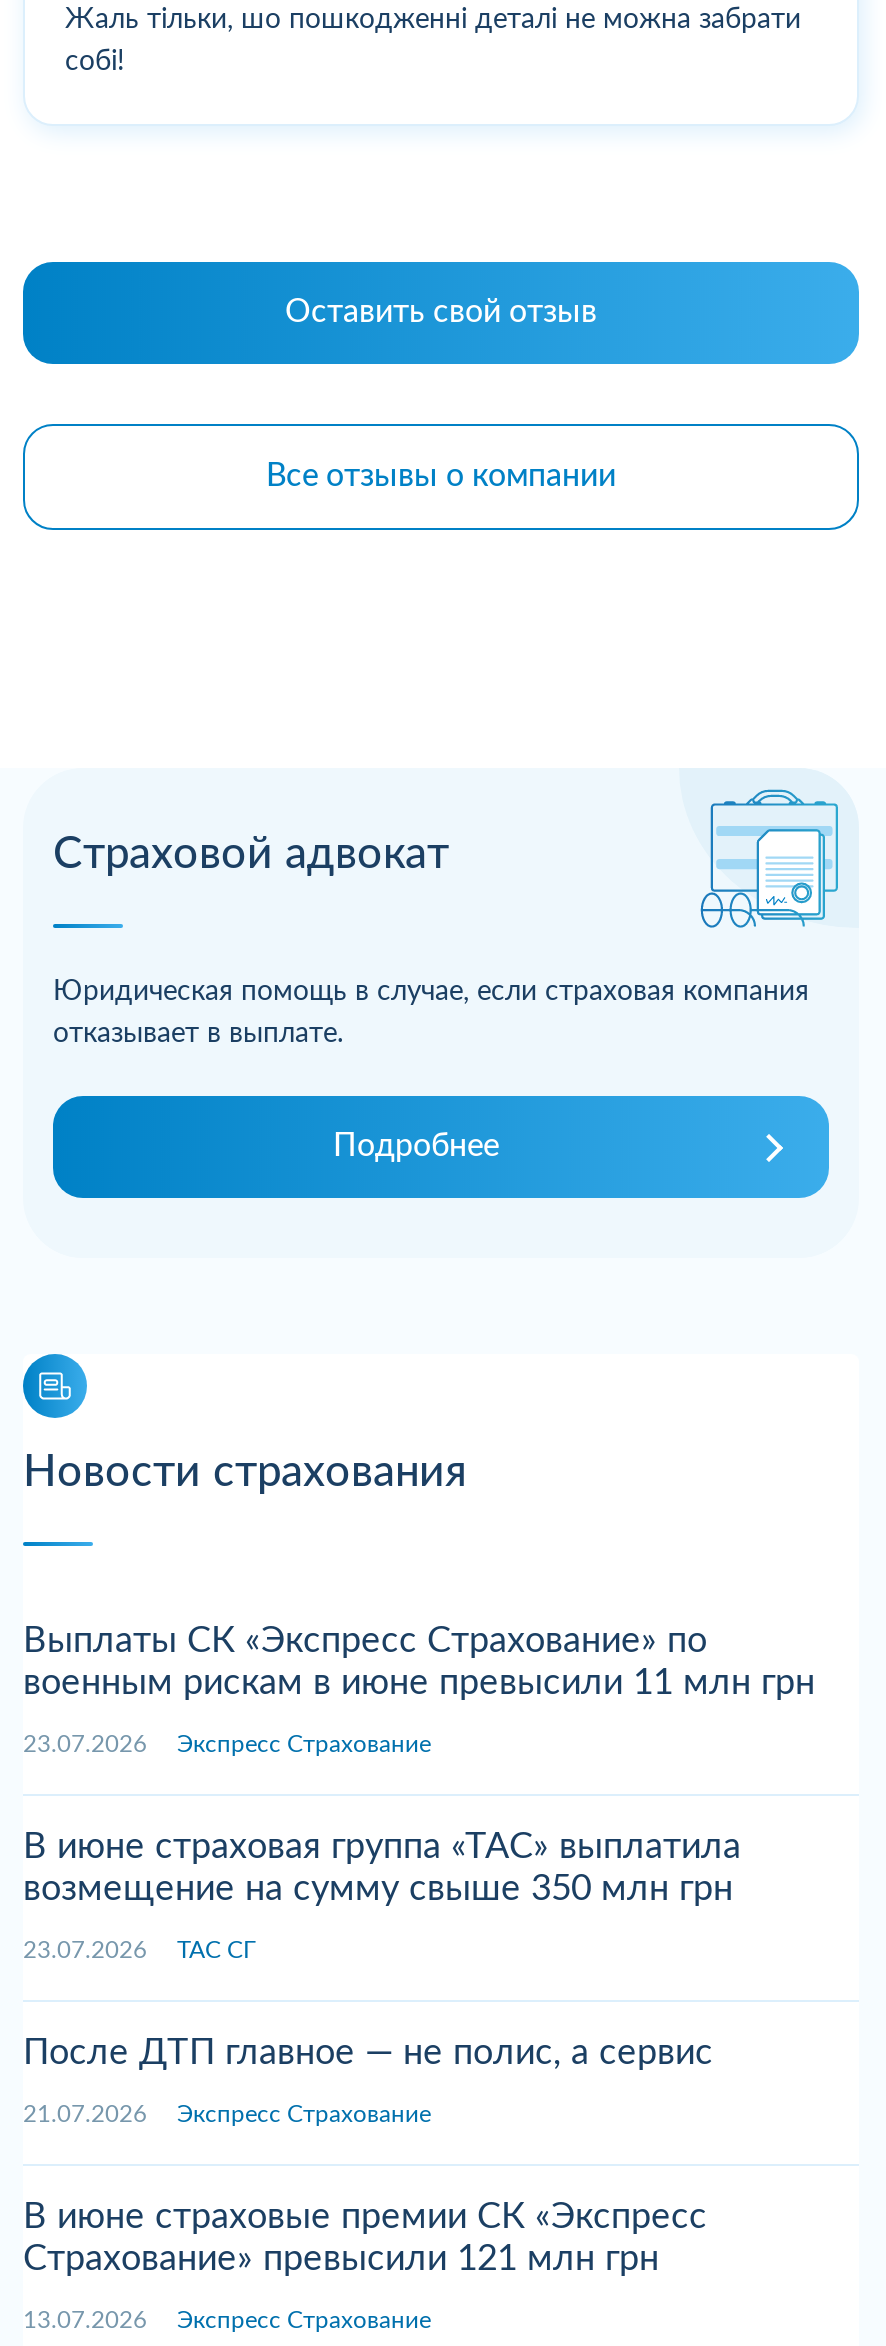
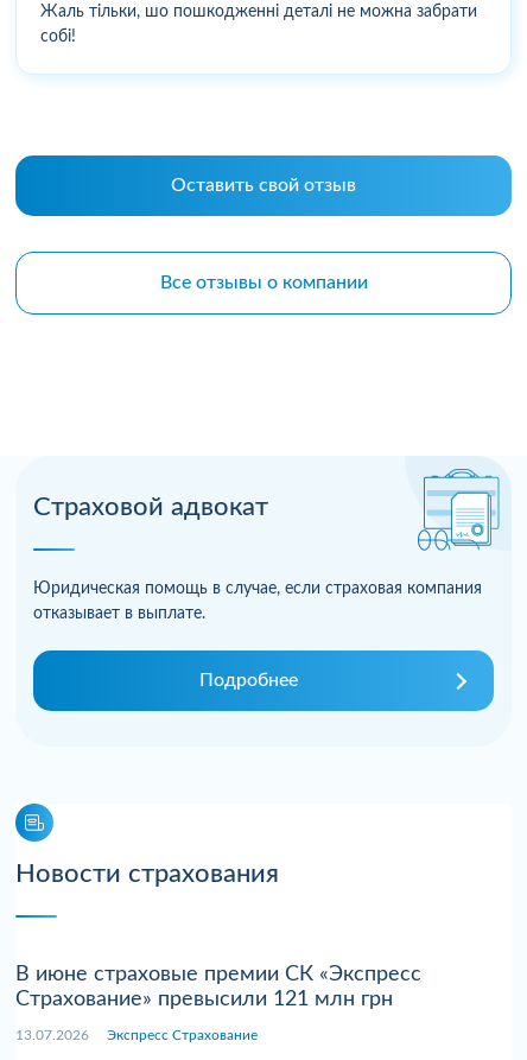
- Выплаты СК «Экспресс Страхование» по
- военным рискам в июне превысили 11 млн грн
- 23.07.2026 Экспресс Страхование
- В июне страховая группа «ТАС» выплатила
- возмещение на сумму свыше 350 млн грн
- 23.07.2026 ТАС СГ
- После ДТП главное — не полис, а сервис
- 21.07.2026 Экспресс Страхование
